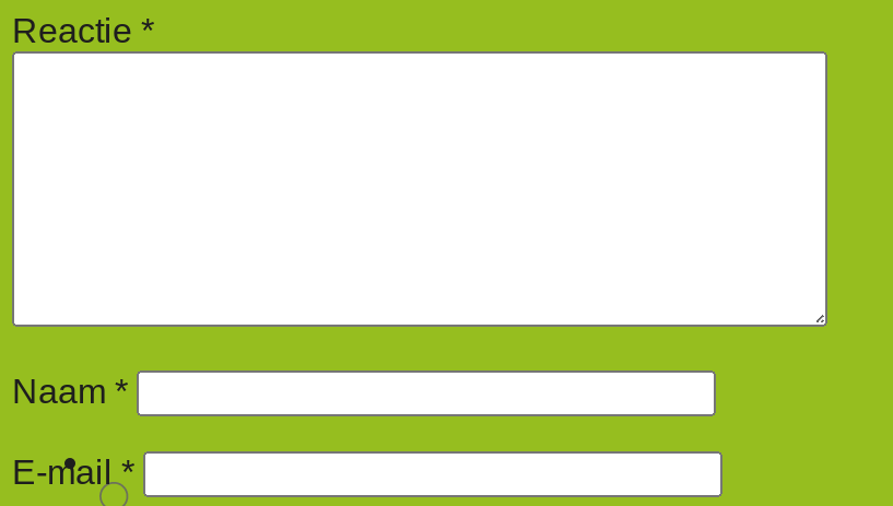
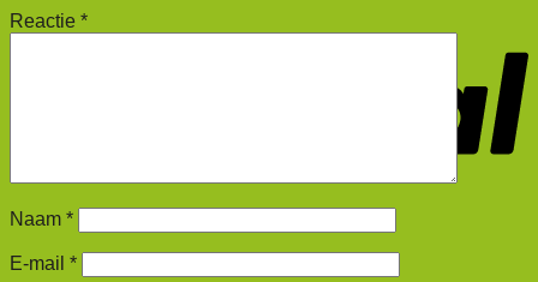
+ [image]
